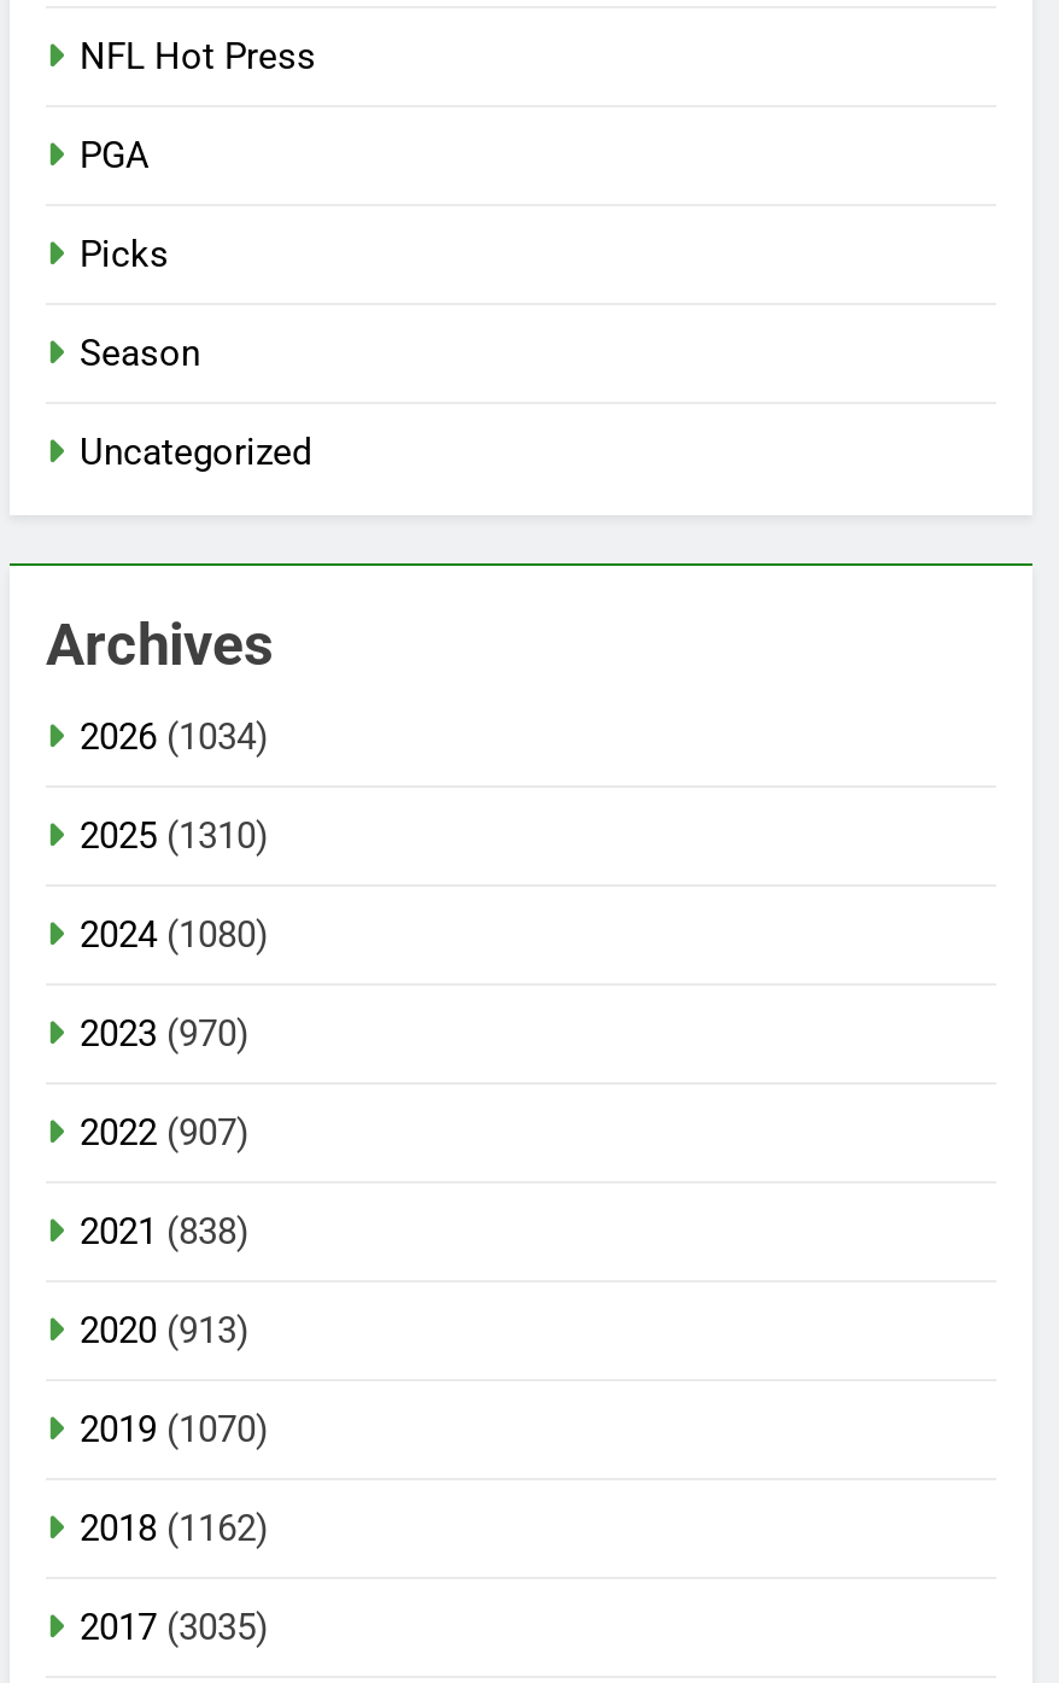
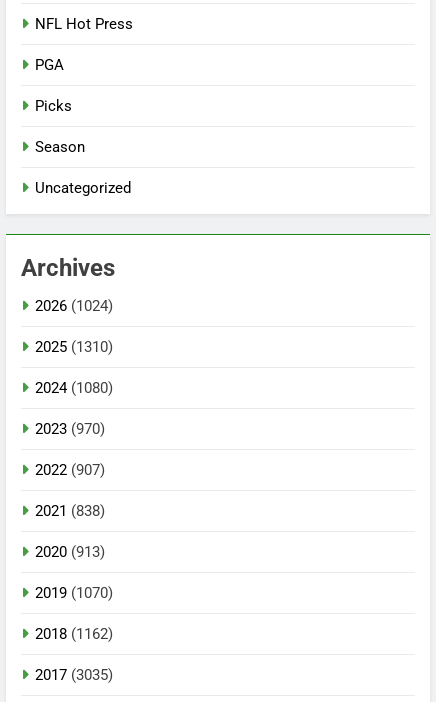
- 2026 (1034)
+ 2026 (1024)
